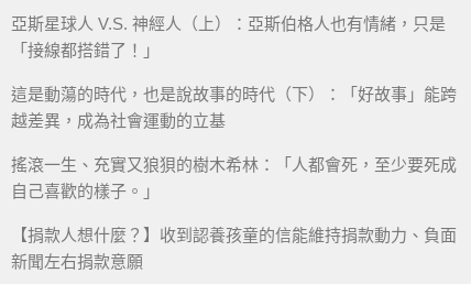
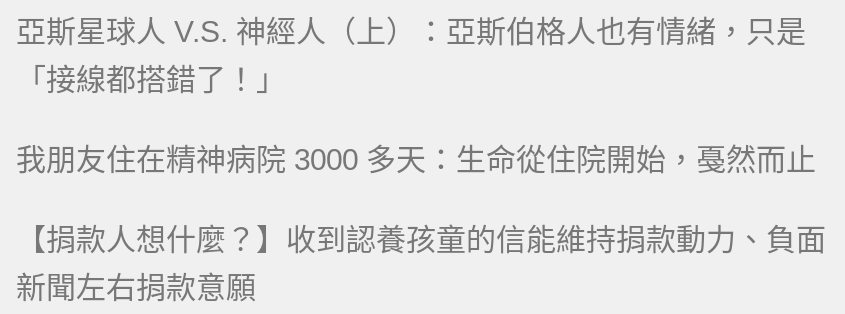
- 這是動蕩的時代，也是說故事的時代（下）：「好故事」能跨
- 越差異，成為社會運動的立基
- 搖滾一生、充實又狼狽的樹木希林：「人都會死，至少要死成
- 自己喜歡的樣子。」
+ 我朋友住在精神病院 3000 多天：生命從住院開始，戞然而止
